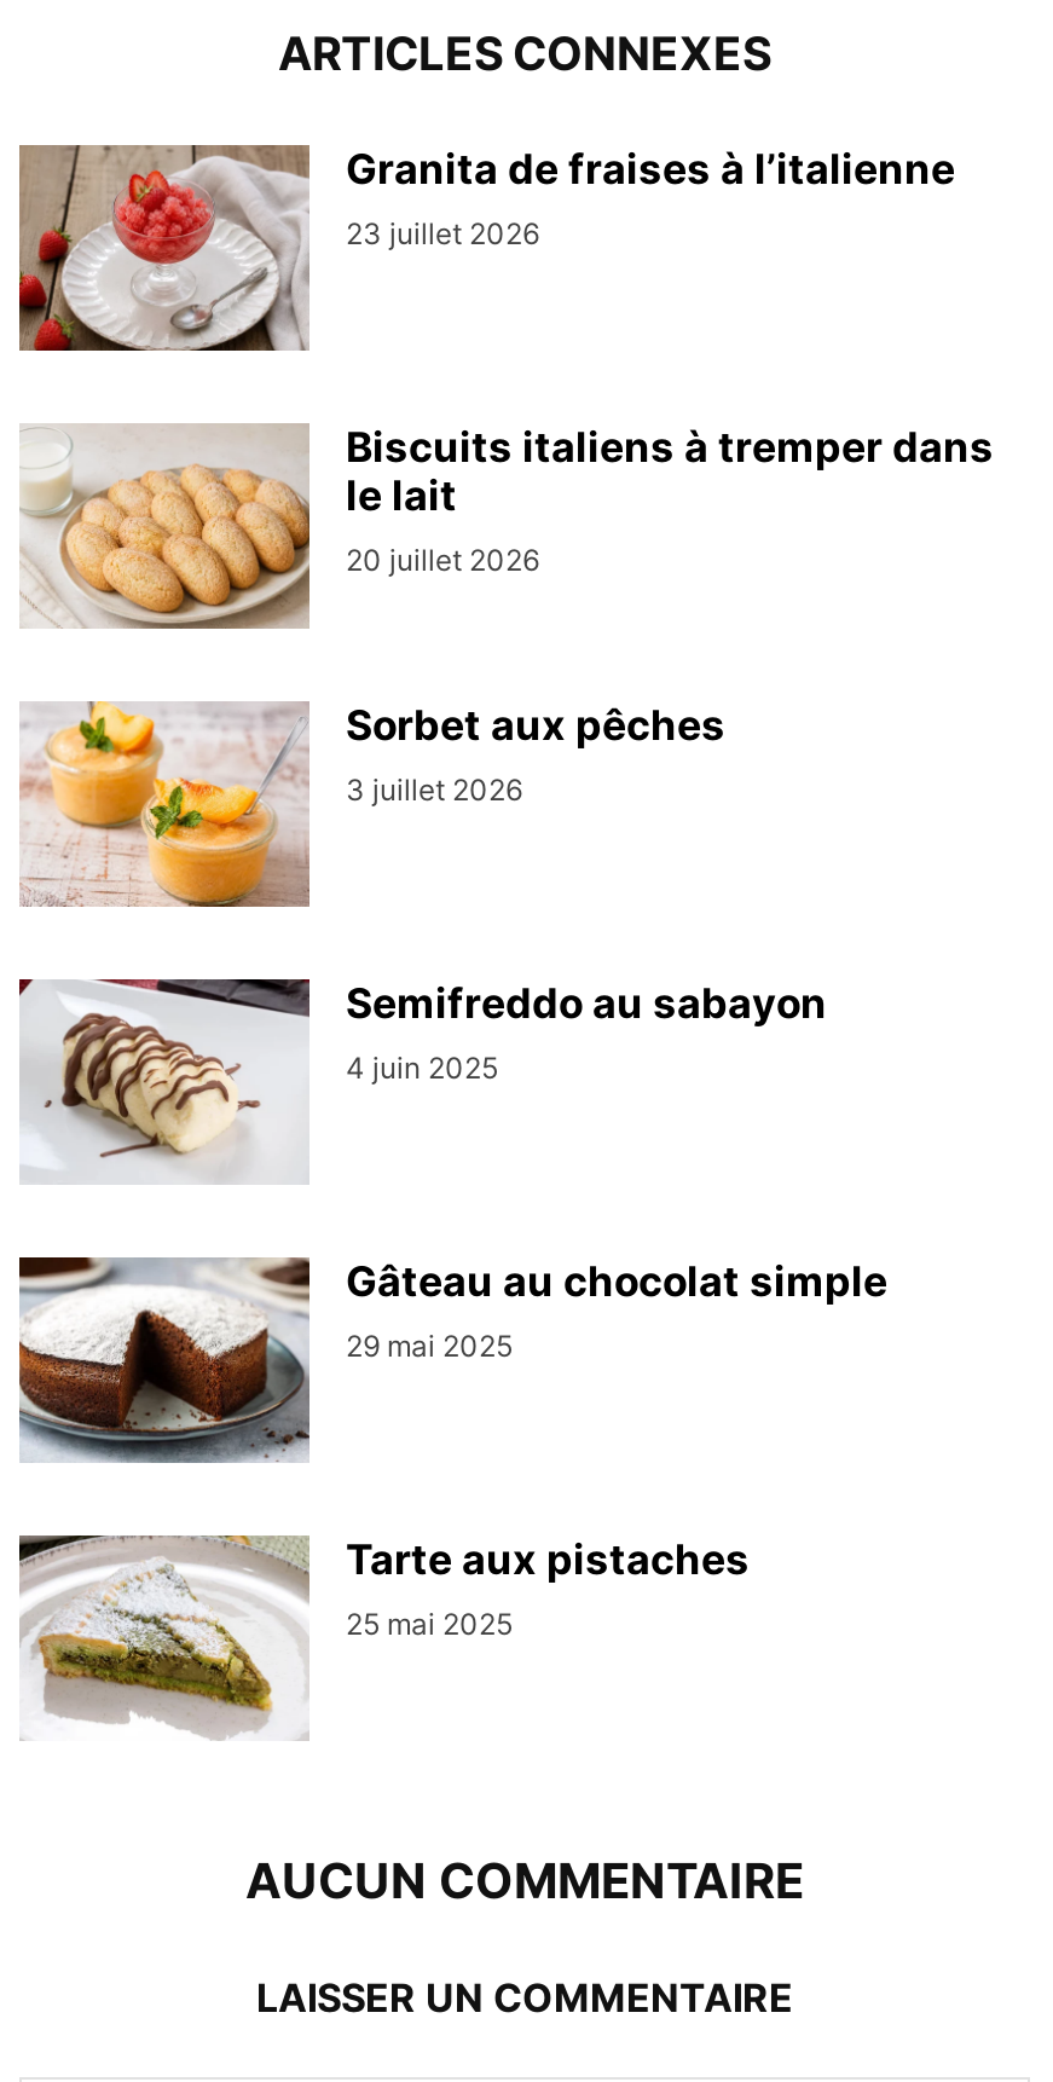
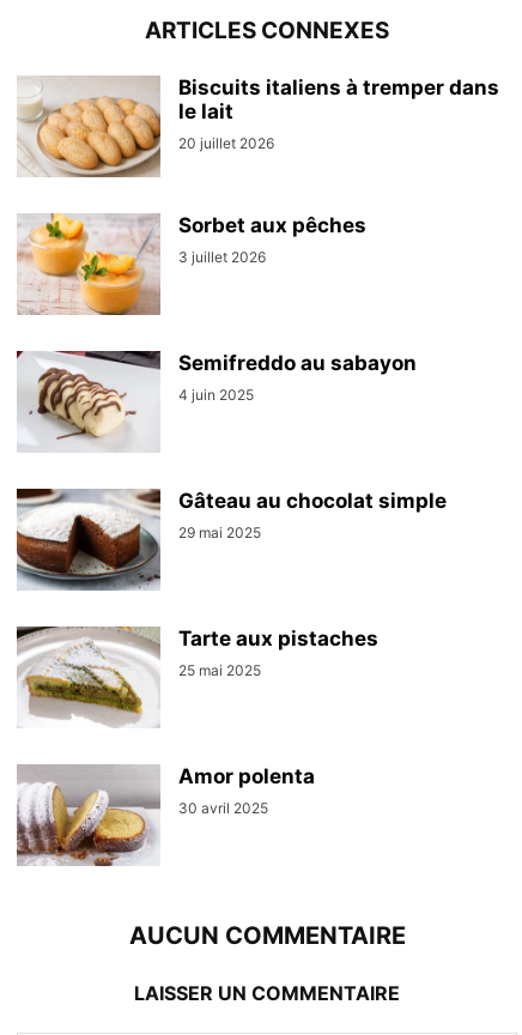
- [image]
- Granita de fraises à l’italienne
- 23 juillet 2026

moved up: [image] | Biscuits italiens à tremper dans | le lait | ... | Tarte aux pistaches | 25 mai 2025

+ [image]
+ Amor polenta
+ 30 avril 2025
